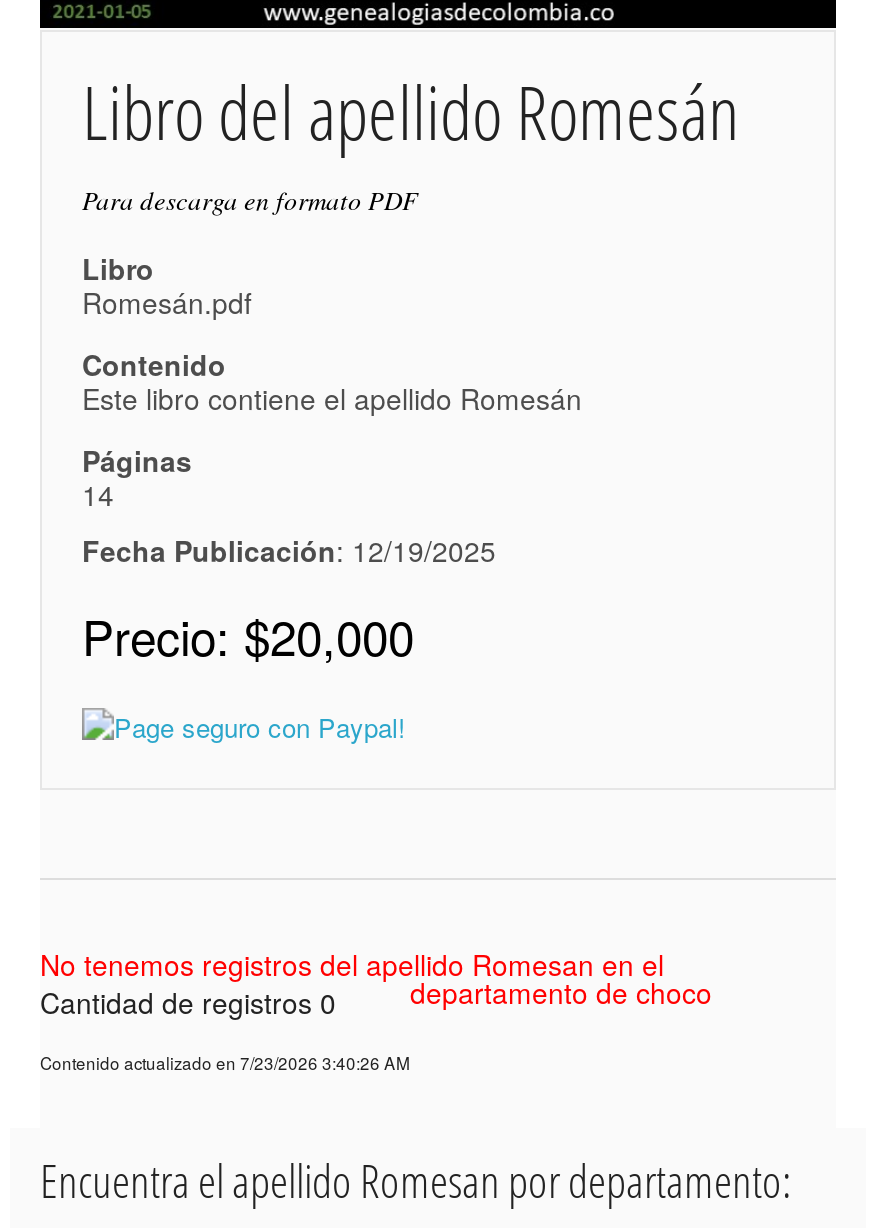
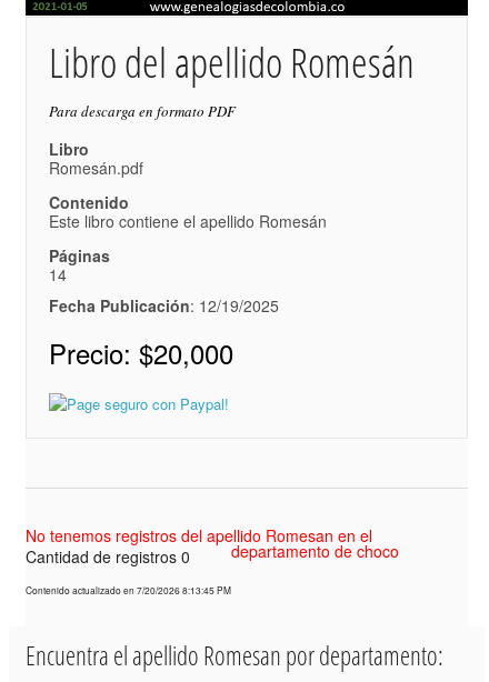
- Contenido actualizado en 7/23/2026 3:40:26 AM
+ Contenido actualizado en 7/20/2026 8:13:45 PM
